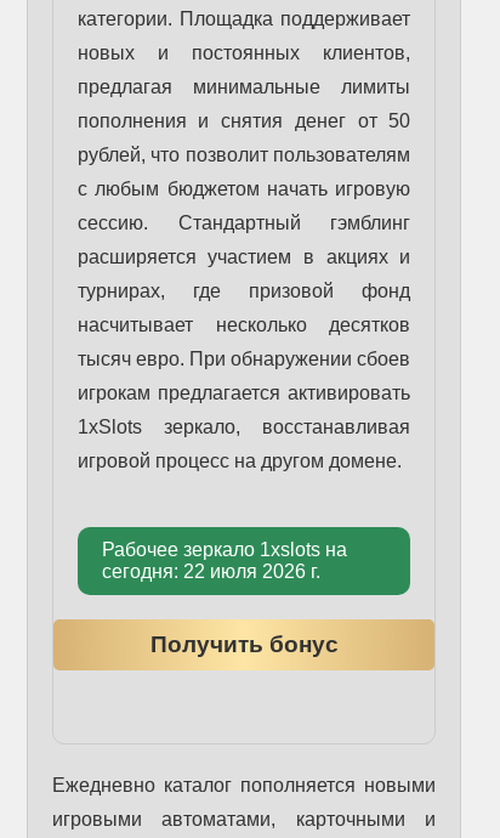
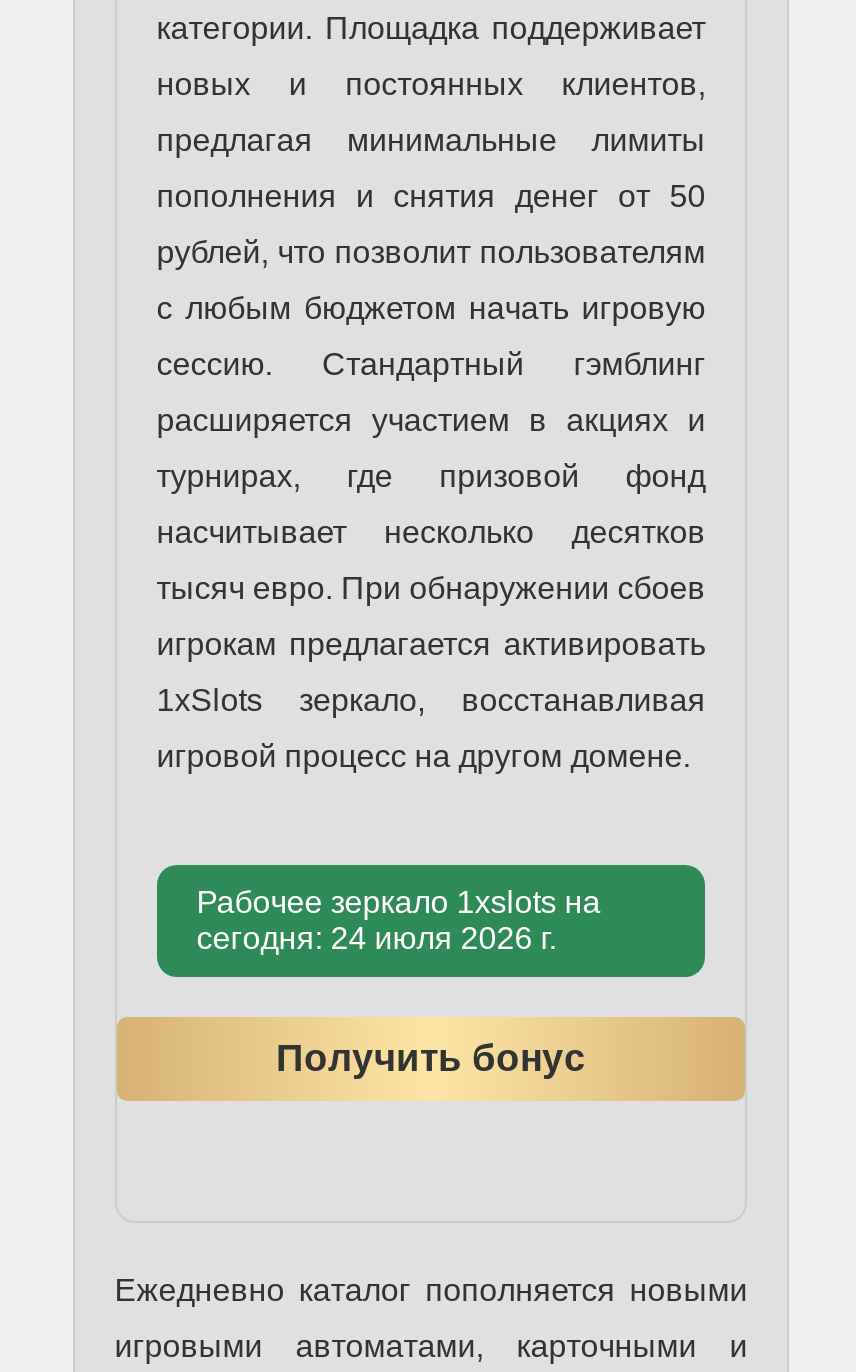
- сегодня: 22 июля 2026 г.
+ сегодня: 24 июля 2026 г.
